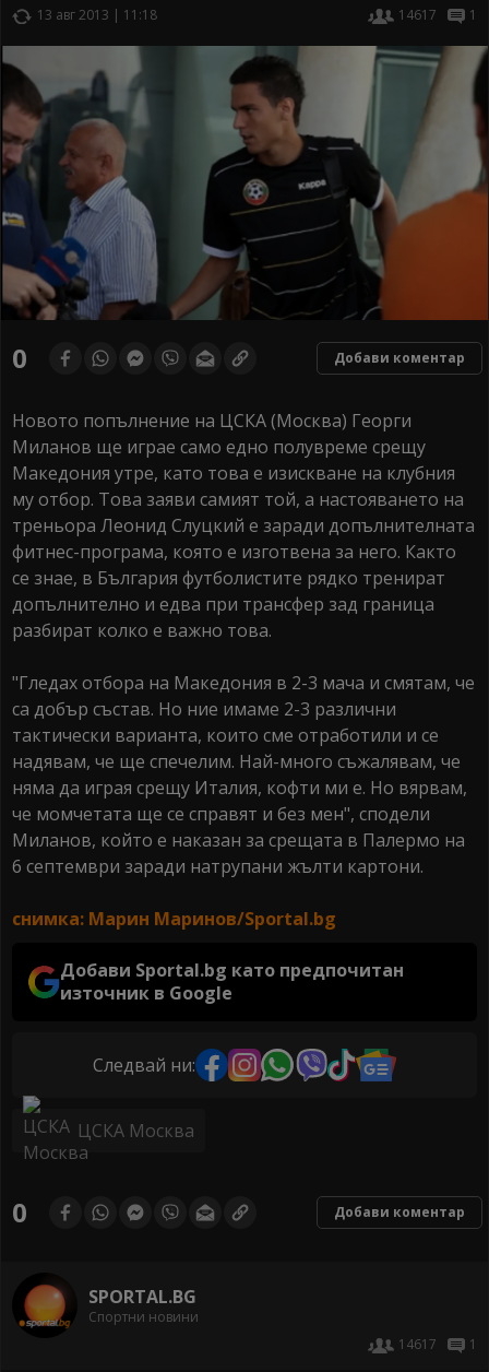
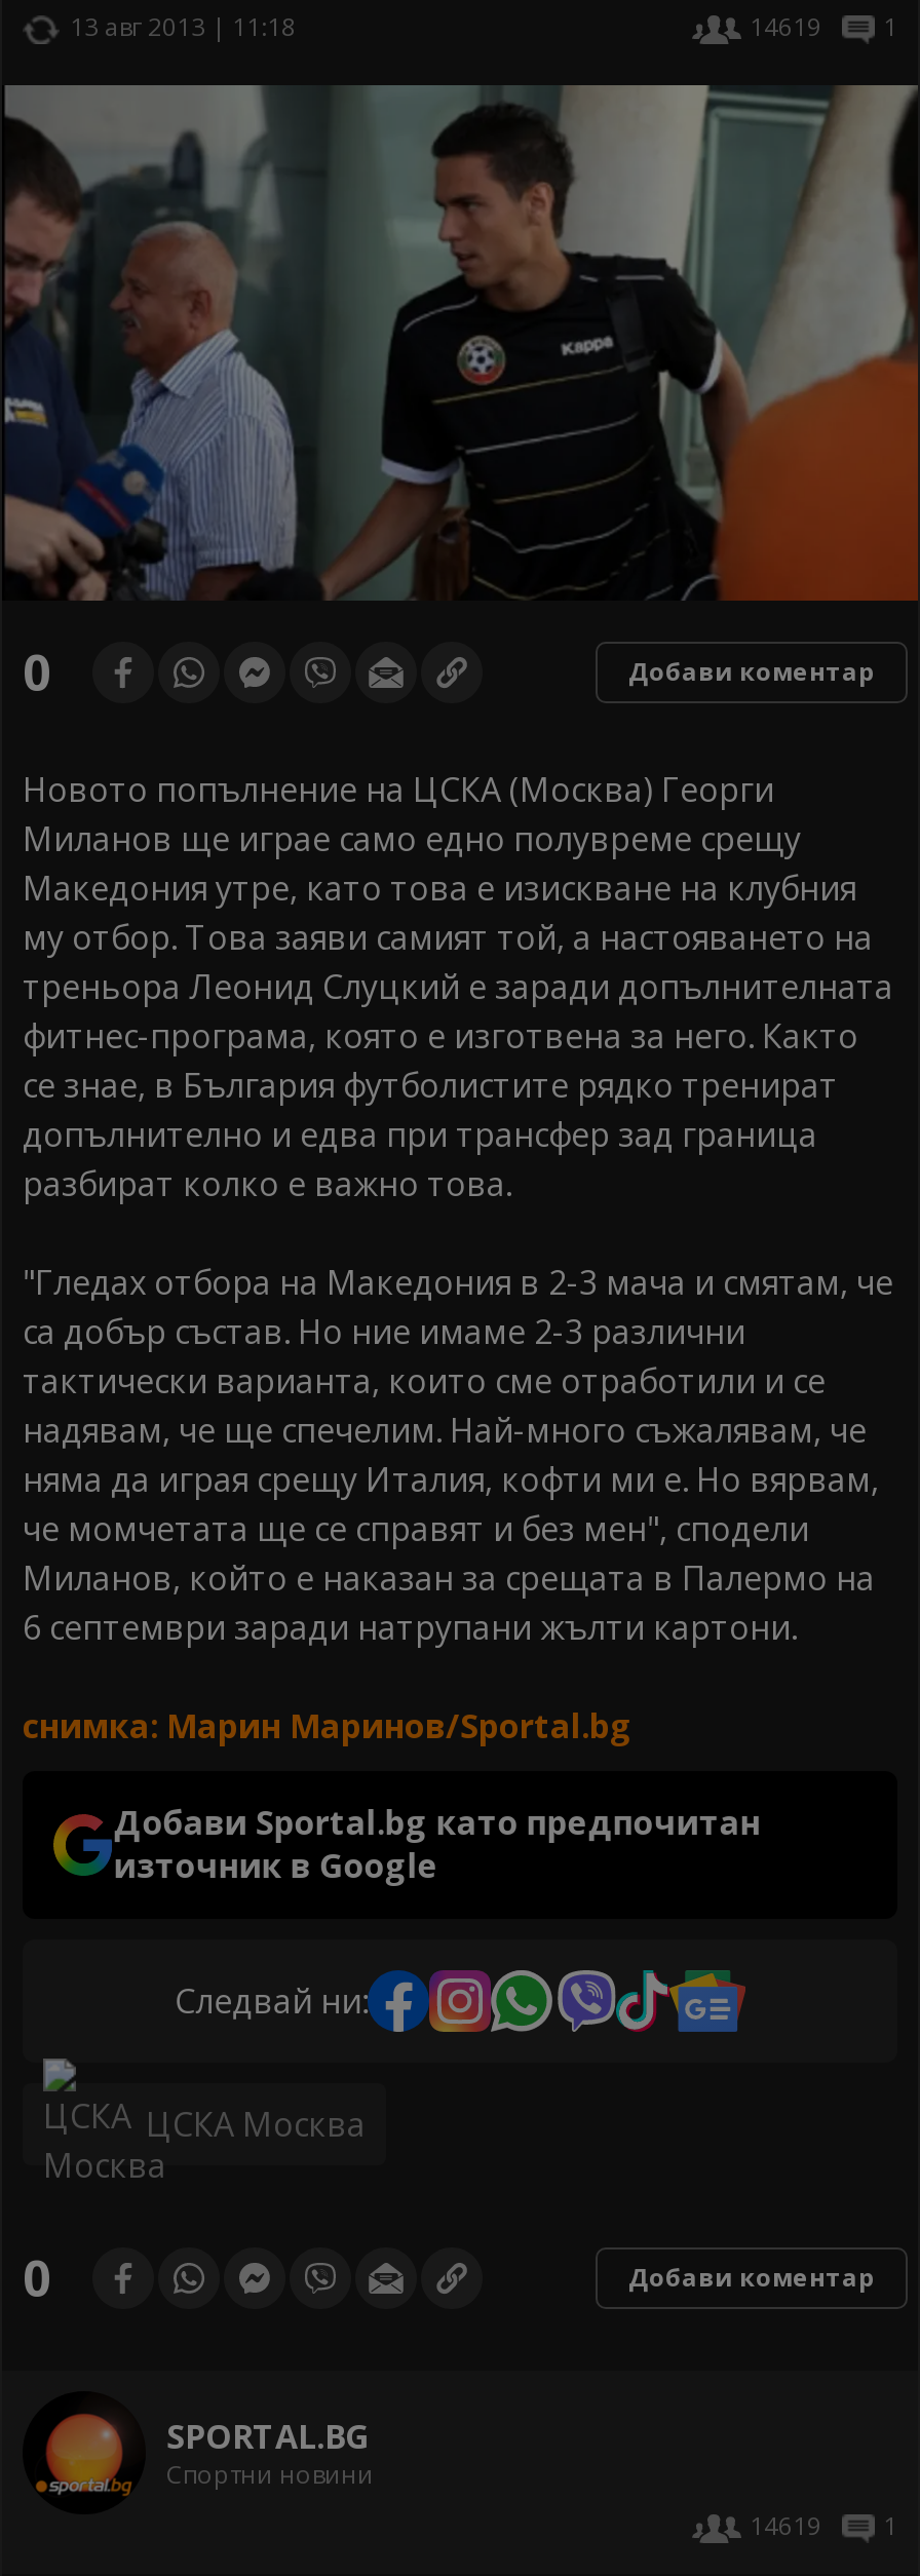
- 14617 1
+ 14619 1

- 14617 1
+ 14619 1
